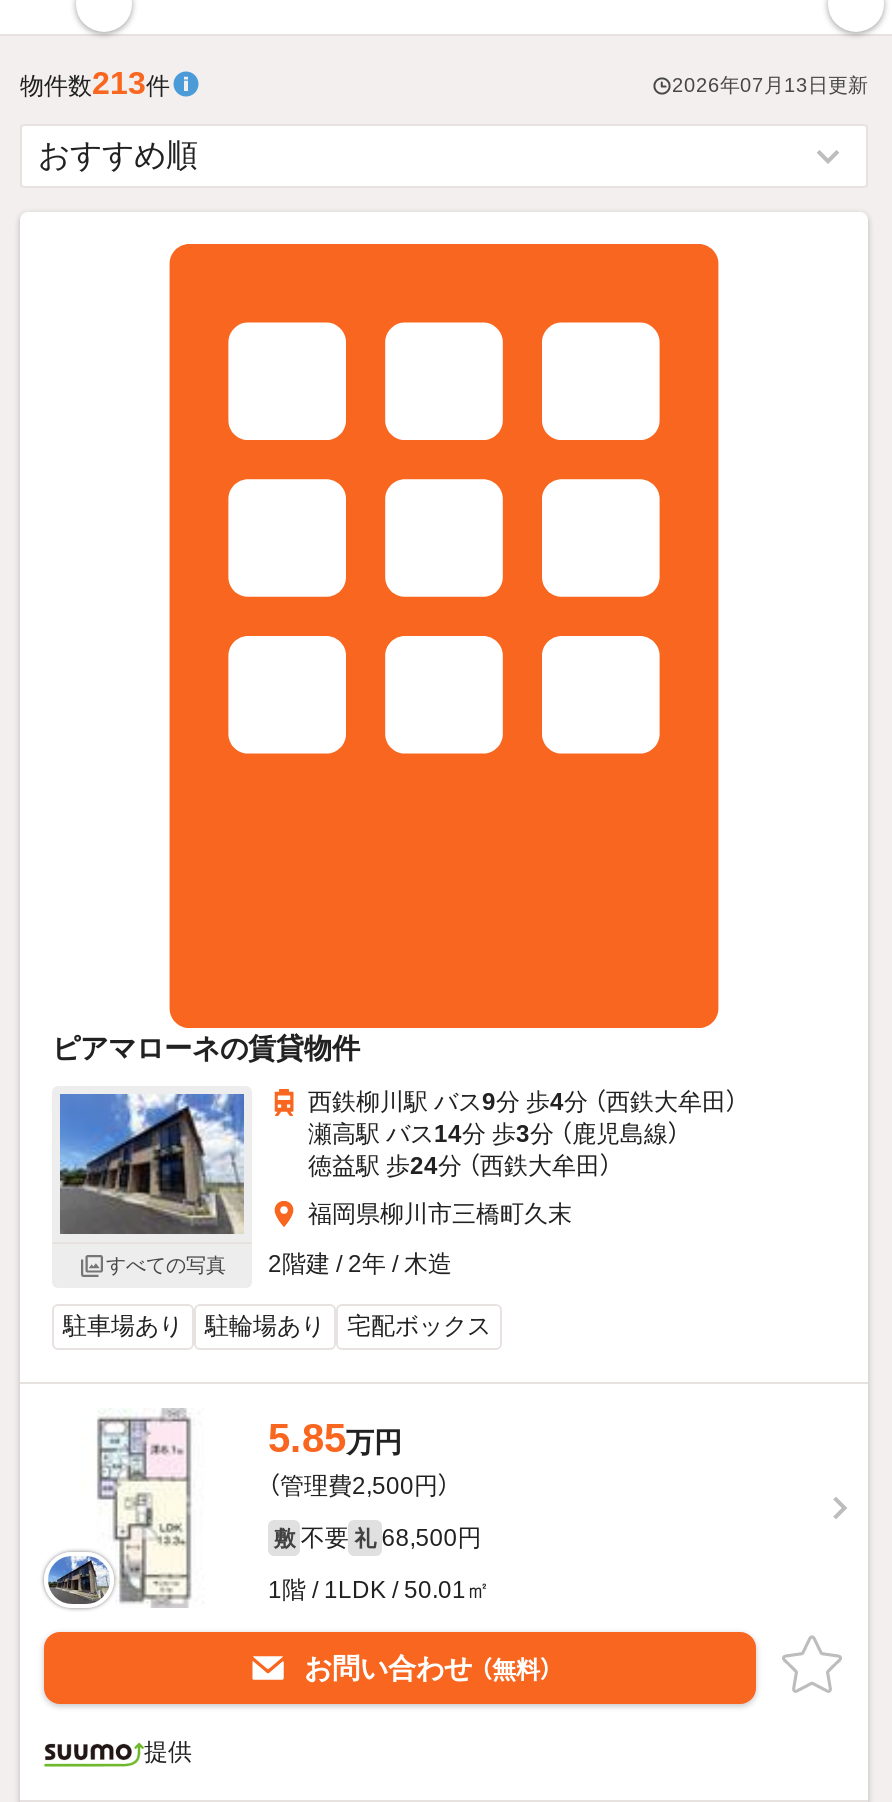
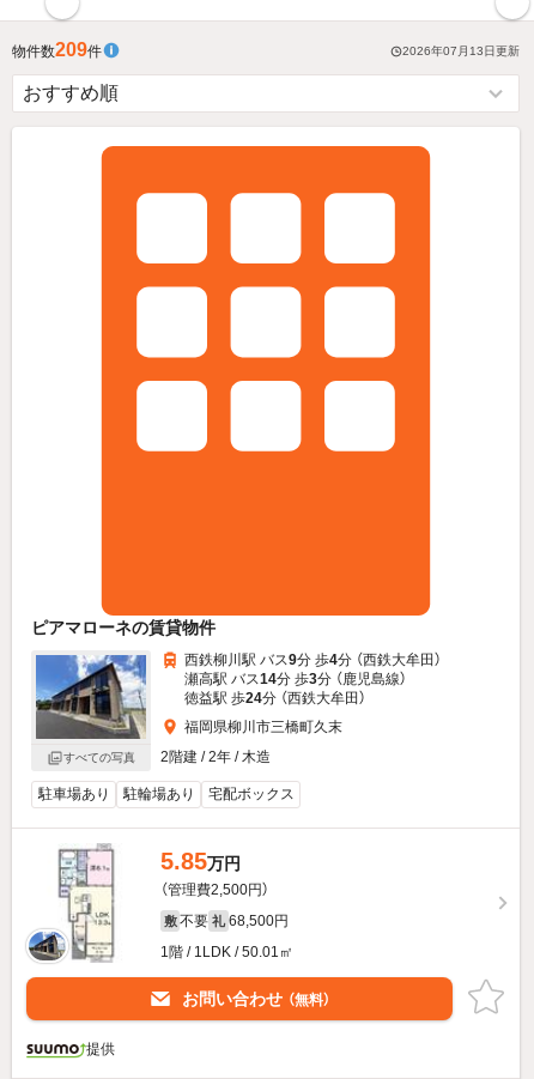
- 物件数213件
+ 物件数209件
